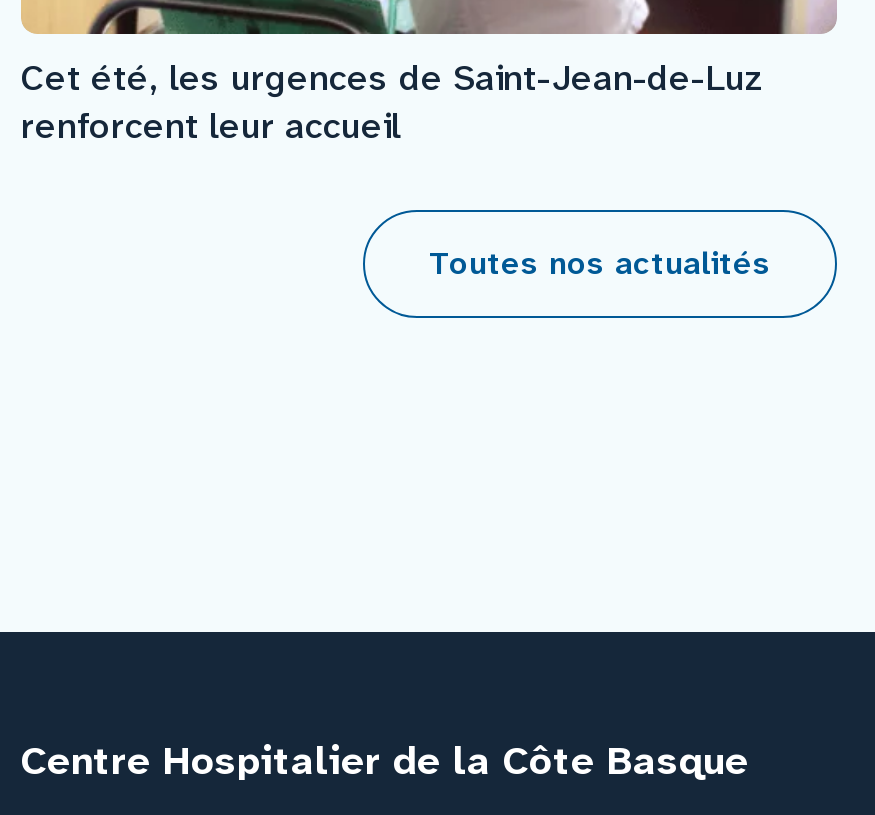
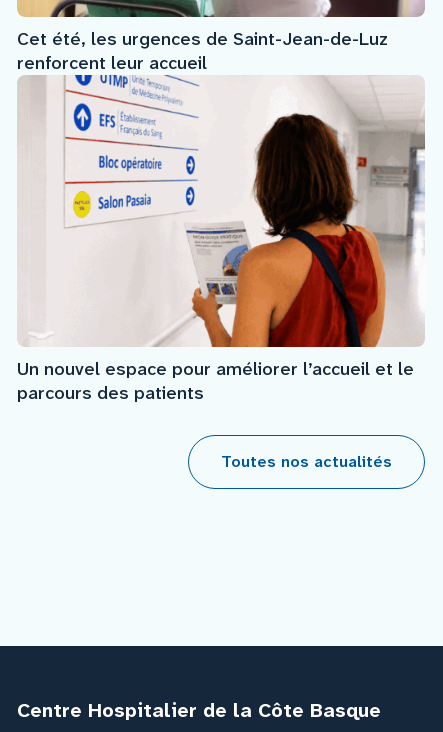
+ [image]
+ Un nouvel espace pour améliorer l’accueil et le
+ parcours des patients
